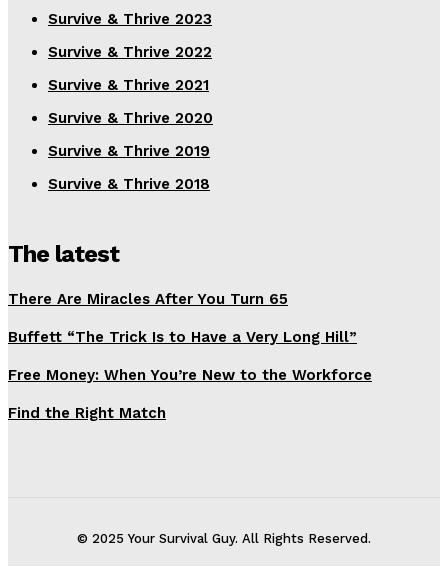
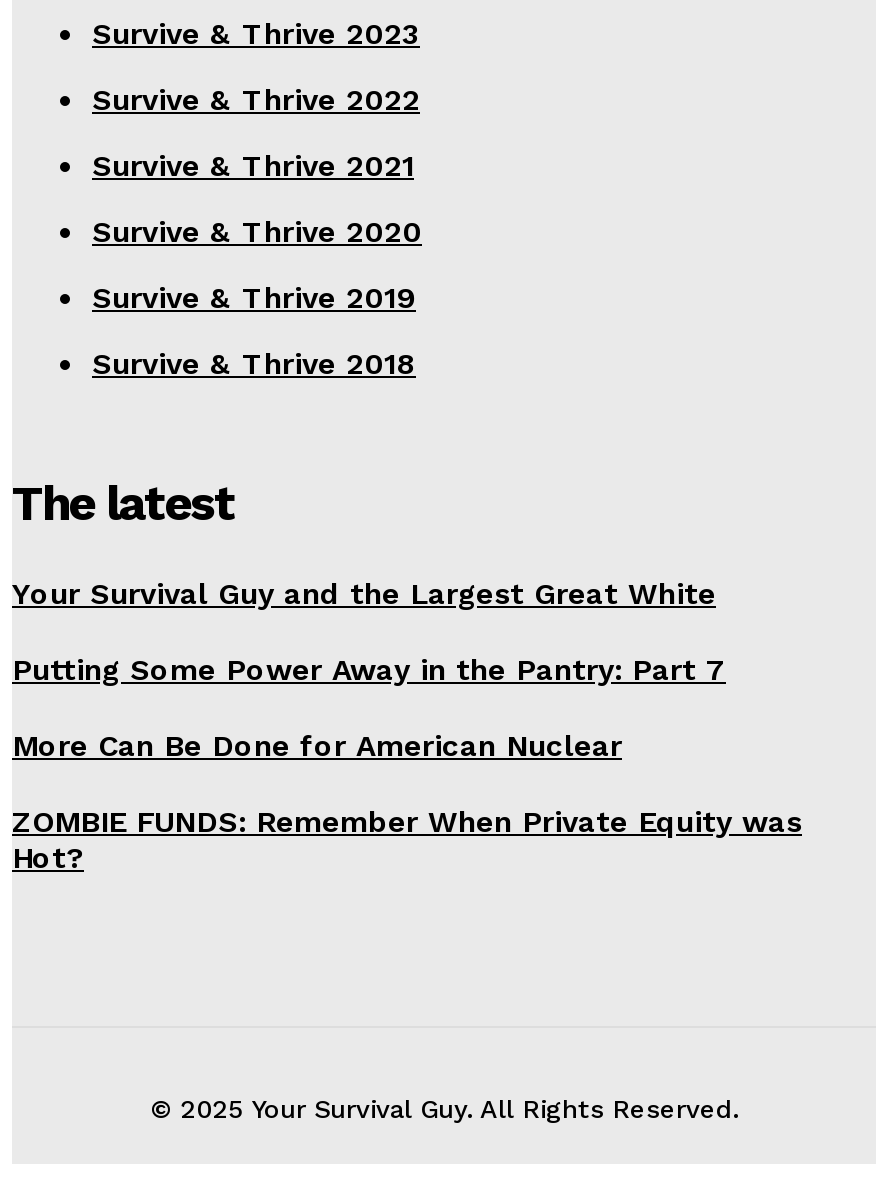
- There Are Miracles After You Turn 65
+ Your Survival Guy and the Largest Great White

- Buffett “The Trick Is to Have a Very Long Hill”
+ Putting Some Power Away in the Pantry: Part 7

- Free Money: When You’re New to the Workforce
+ More Can Be Done for American Nuclear

- Find the Right Match
+ ZOMBIE FUNDS: Remember When Private Equity was
+ Hot?
